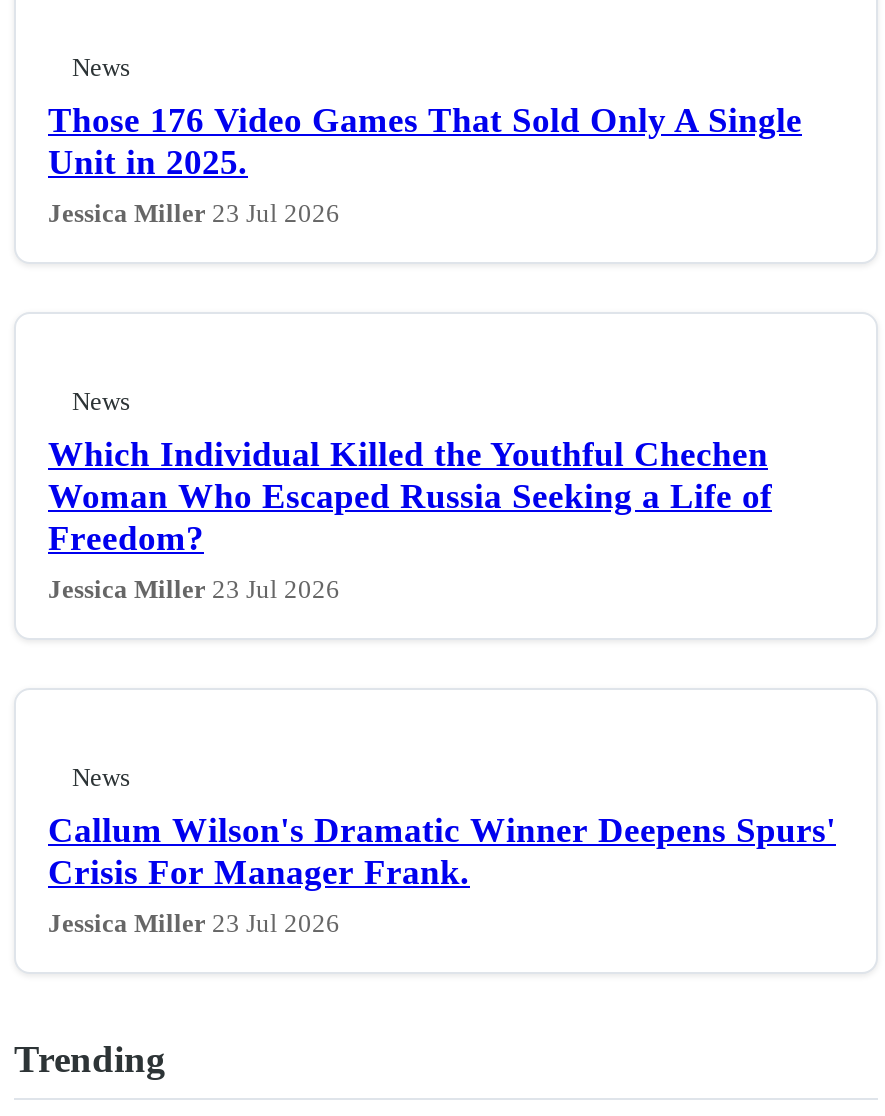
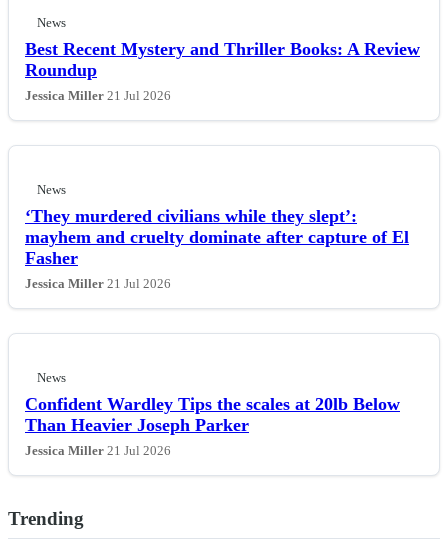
- Those 176 Video Games That Sold Only A Single
- Unit in 2025.
- Jessica Miller 23 Jul 2026
+ Best Recent Mystery and Thriller Books: A Review
+ Roundup
+ Jessica Miller 21 Jul 2026

- Which Individual Killed the Youthful Chechen
- Woman Who Escaped Russia Seeking a Life of
- Freedom?
- Jessica Miller 23 Jul 2026
+ ‘They murdered civilians while they slept’:
+ mayhem and cruelty dominate after capture of El
+ Fasher
+ Jessica Miller 21 Jul 2026

- Callum Wilson's Dramatic Winner Deepens Spurs'
- Crisis For Manager Frank.
- Jessica Miller 23 Jul 2026
+ Confident Wardley Tips the scales at 20lb Below
+ Than Heavier Joseph Parker
+ Jessica Miller 21 Jul 2026
